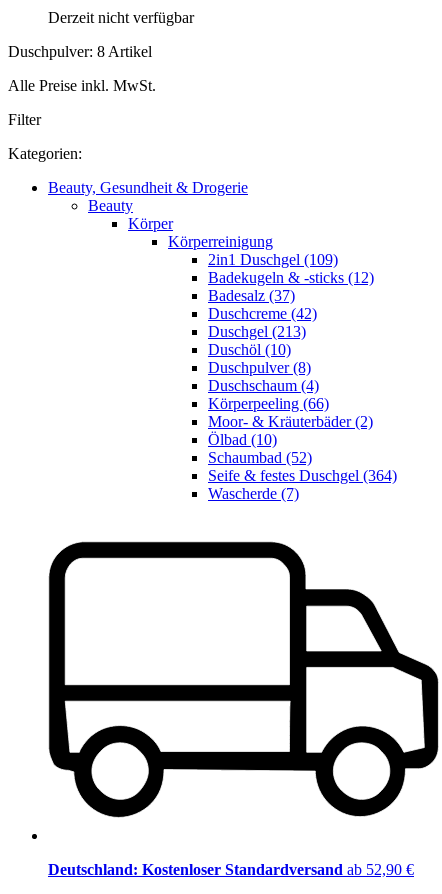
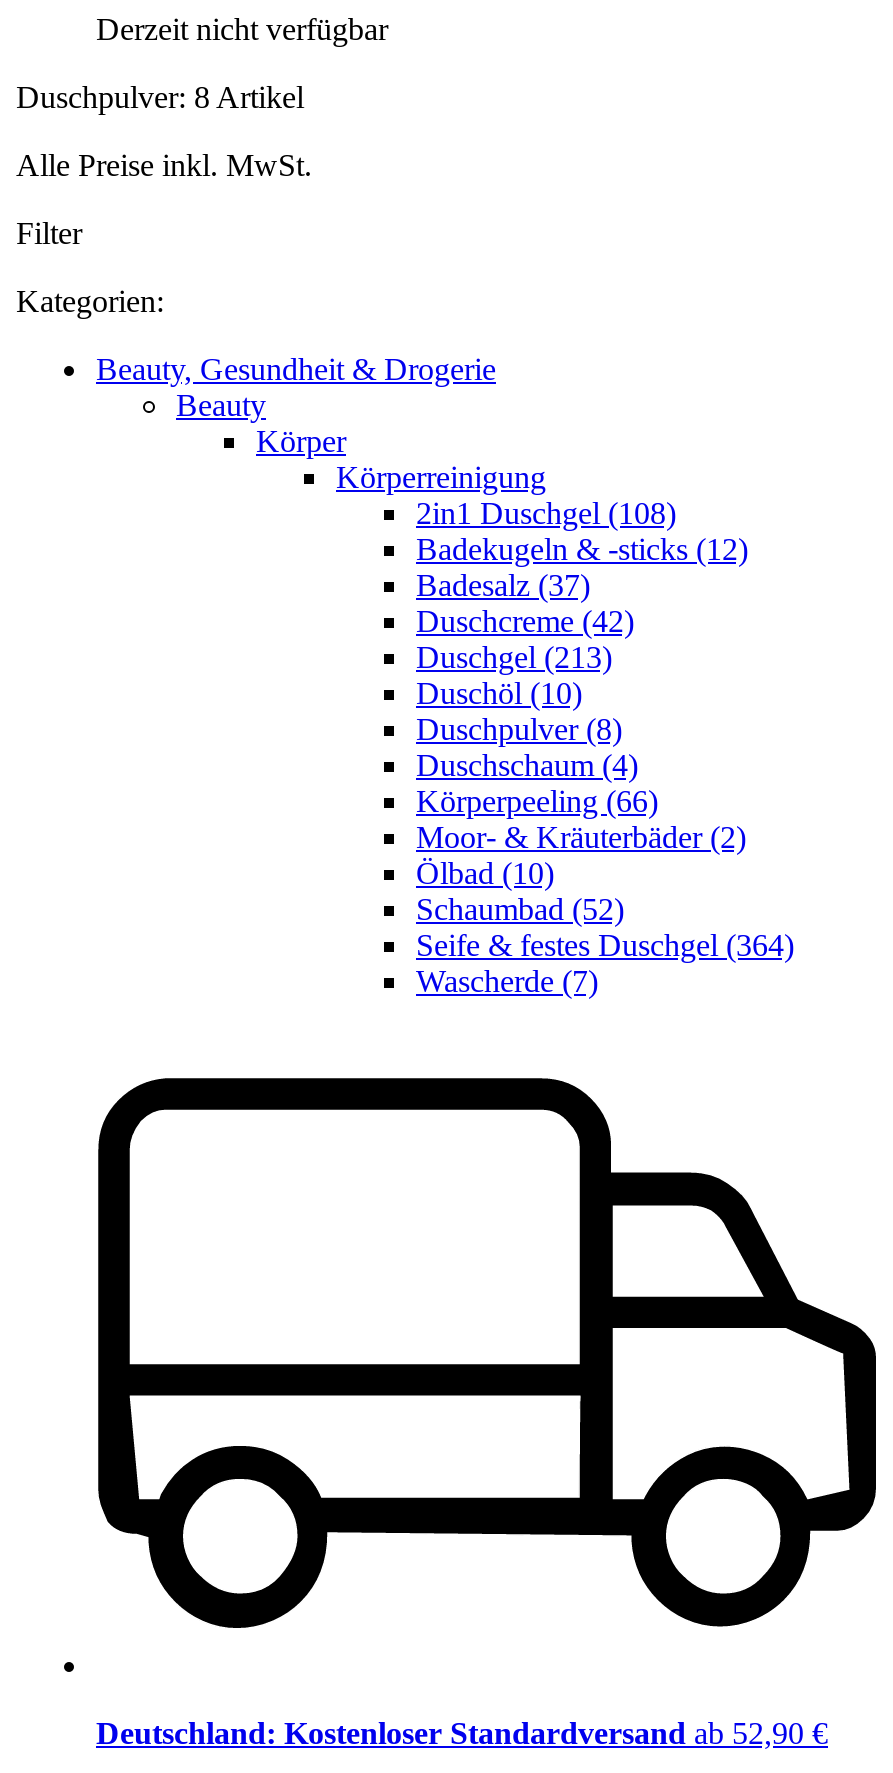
- 2in1 Duschgel (109)
+ 2in1 Duschgel (108)
